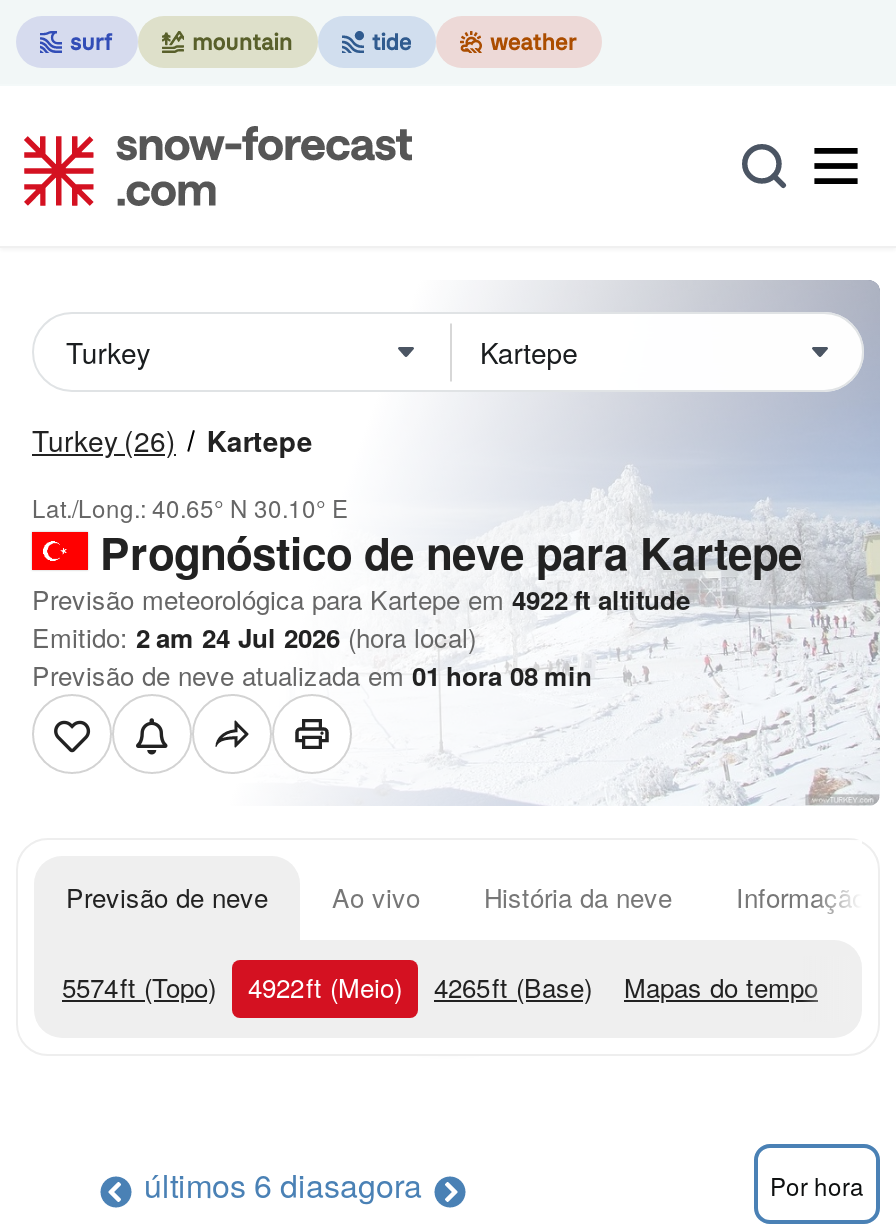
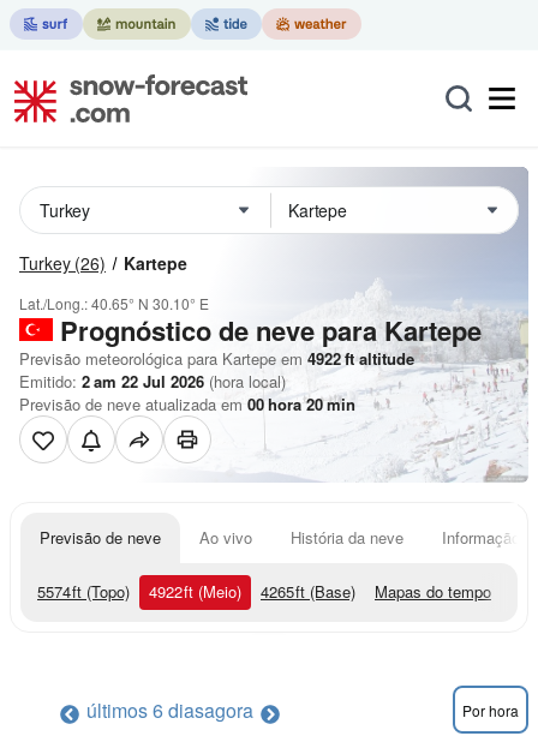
- Emitido: 2 am 24 Jul 2026 (hora local)
+ Emitido: 2 am 22 Jul 2026 (hora local)

- Previsão de neve atualizada em 01 hora 08 min
+ Previsão de neve atualizada em 00 hora 20 min
